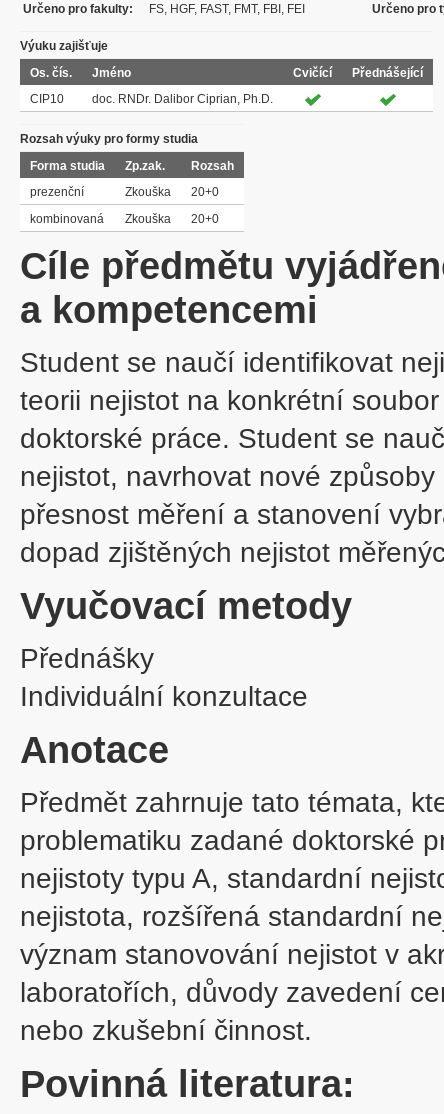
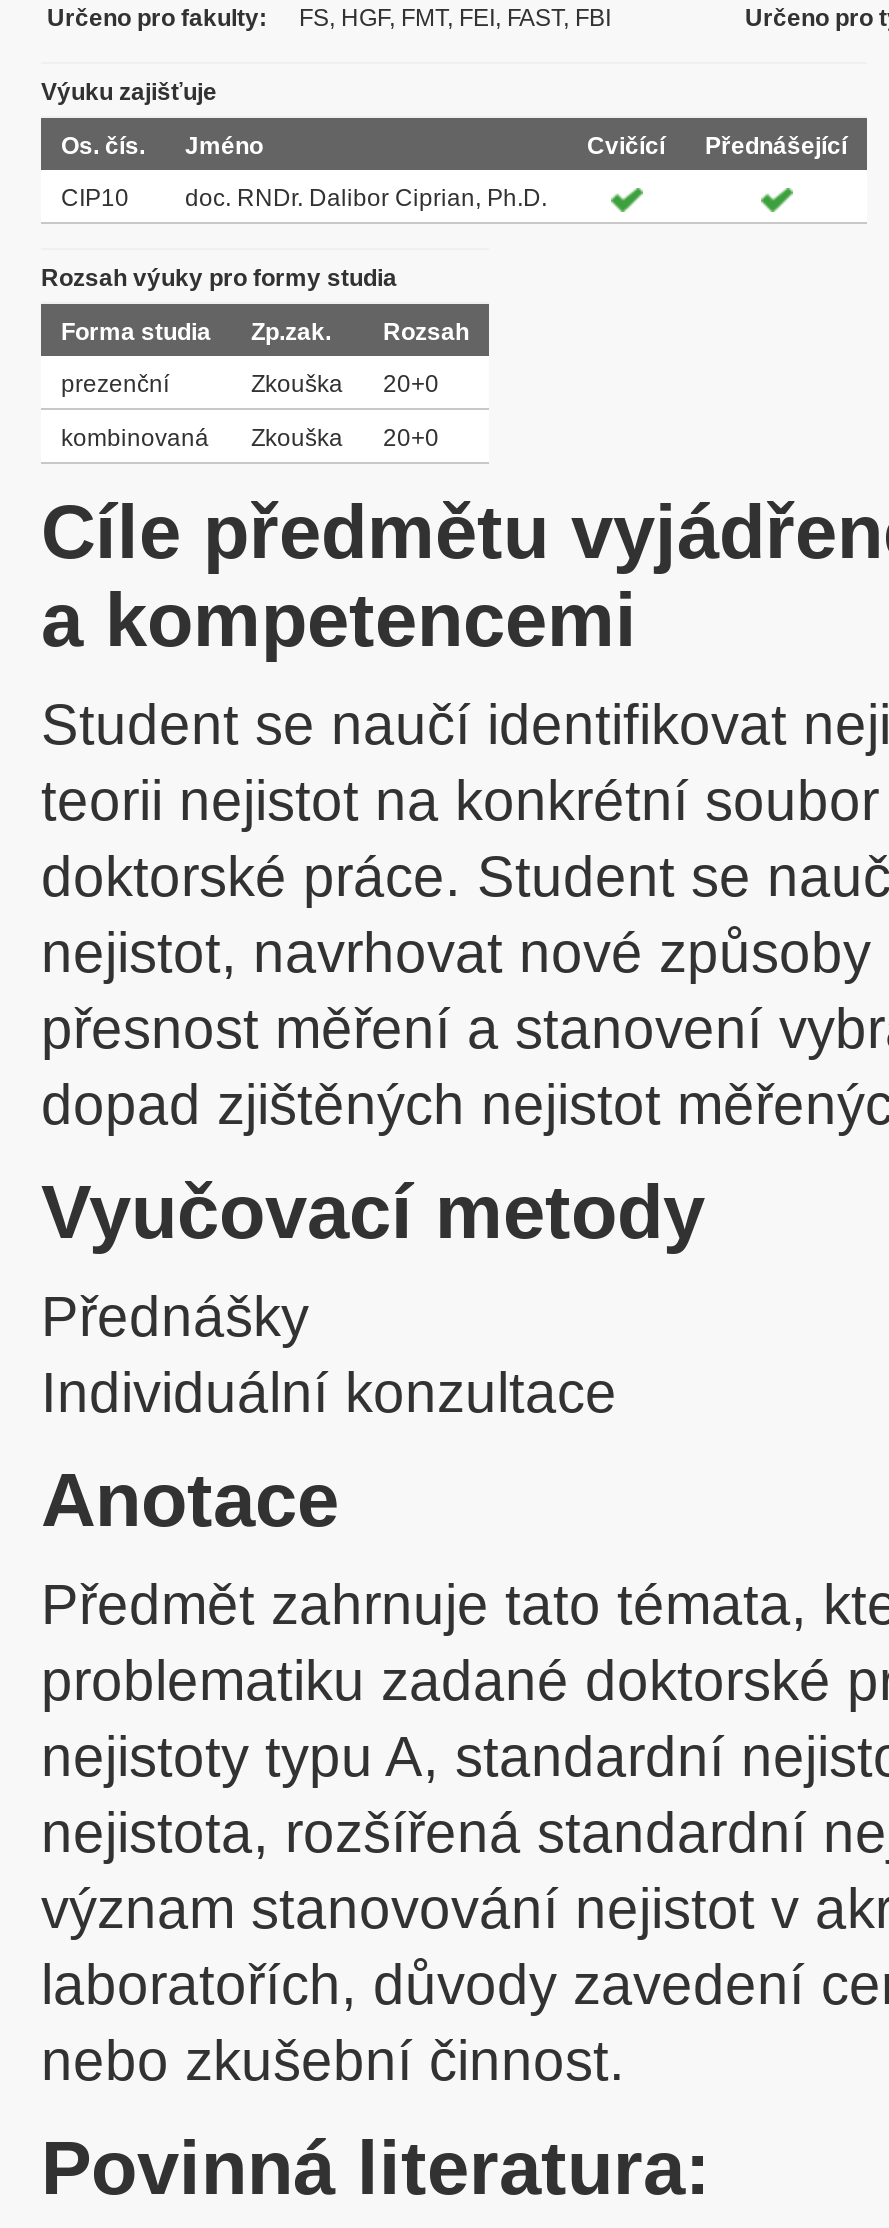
- FS, HGF, FAST, FMT, FBI, FEI
+ FS, HGF, FMT, FEI, FAST, FBI
